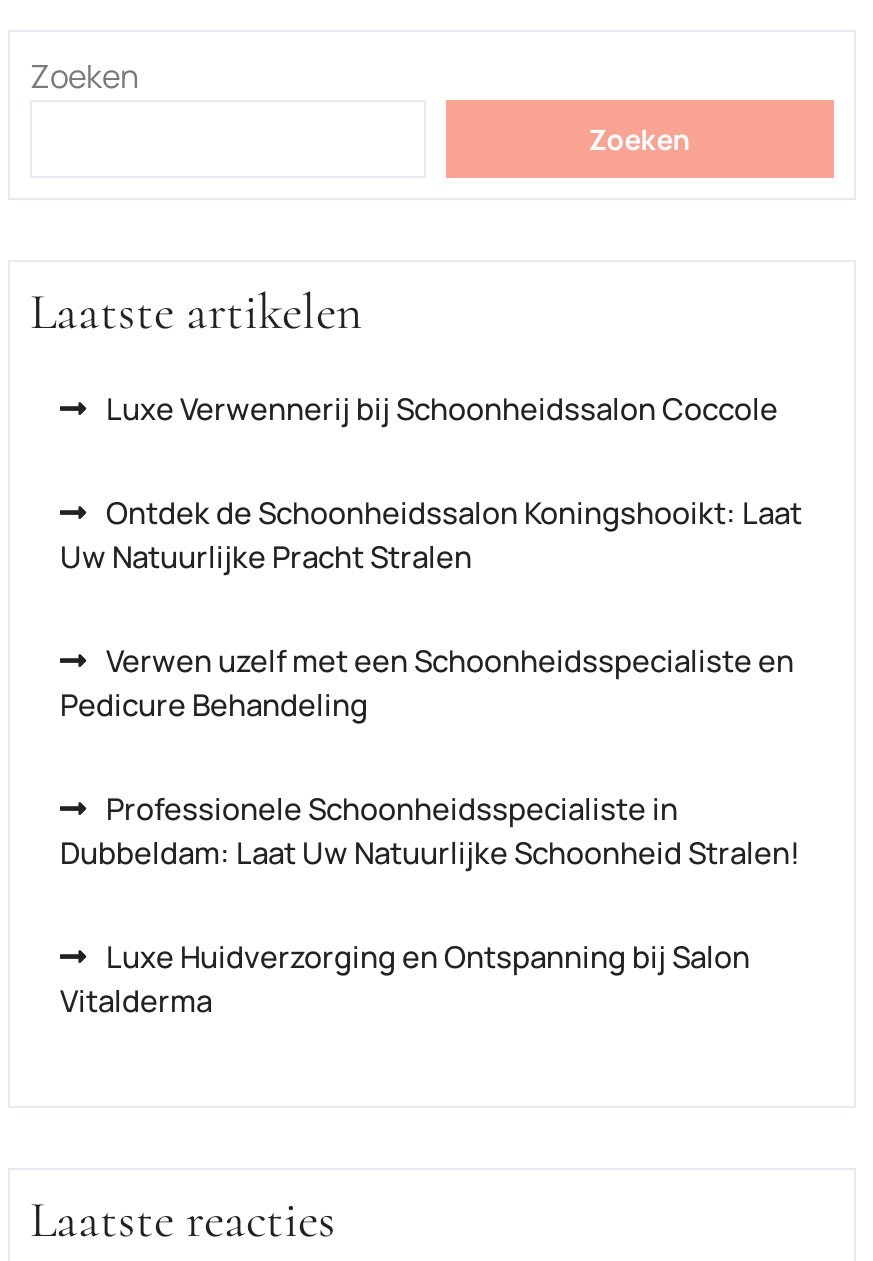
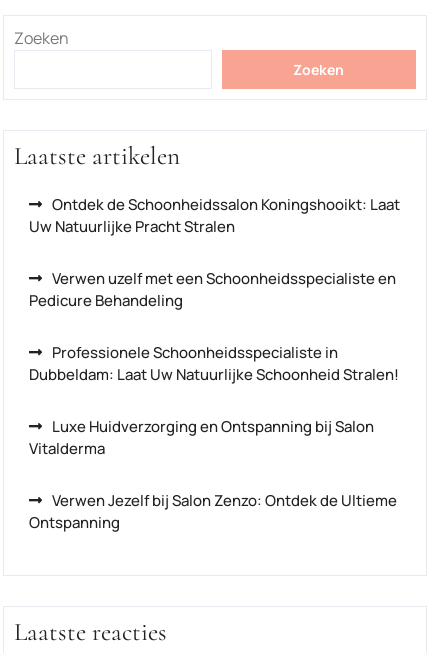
- Luxe Verwennerij bij Schoonheidssalon Coccole

moved up: Ontdek de Schoonheidssalon Koningshooikt: Laat | Uw Natuurlijke Pracht Stralen | Verwen uzelf met een Schoonheidsspecialiste en | Pedicure Behandeling | Professionele Schoonheidsspecialiste in | Dubbeldam: Laat Uw Natuurlijke Schoonheid Stralen! | Luxe Huidverzorging en Ontspanning bij Salon | Vitalderma

+ Verwen Jezelf bij Salon Zenzo: Ontdek de Ultieme
+ Ontspanning
